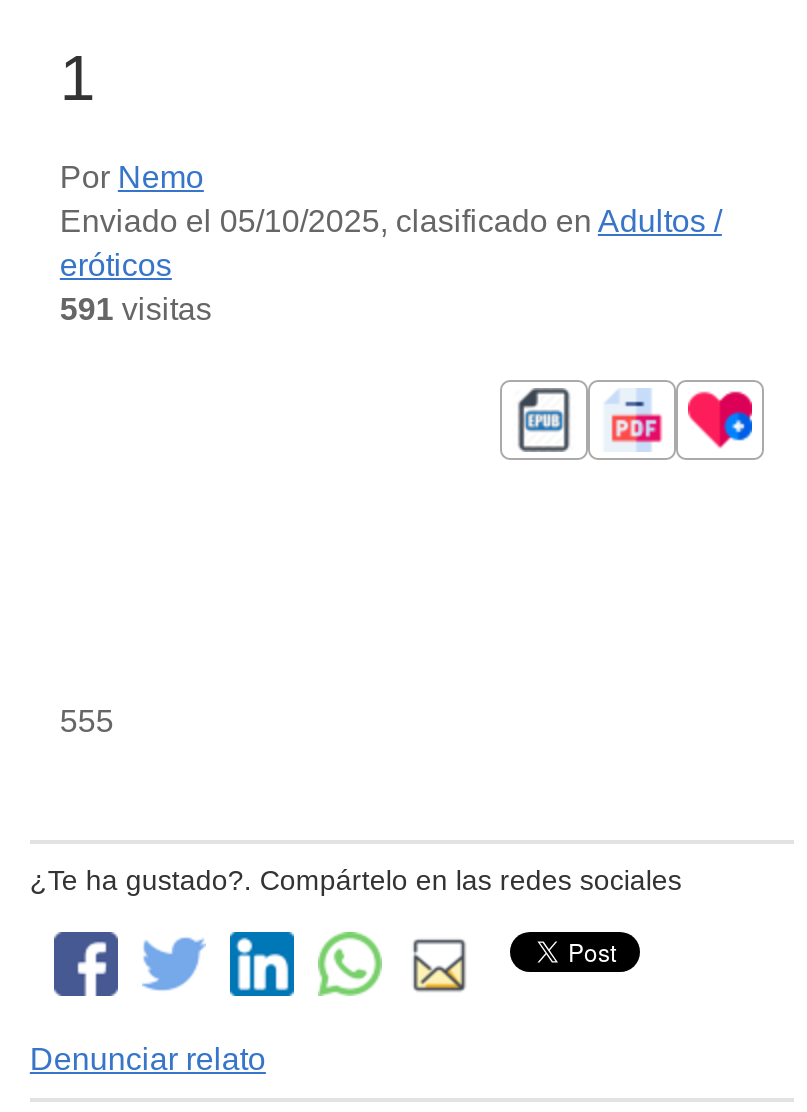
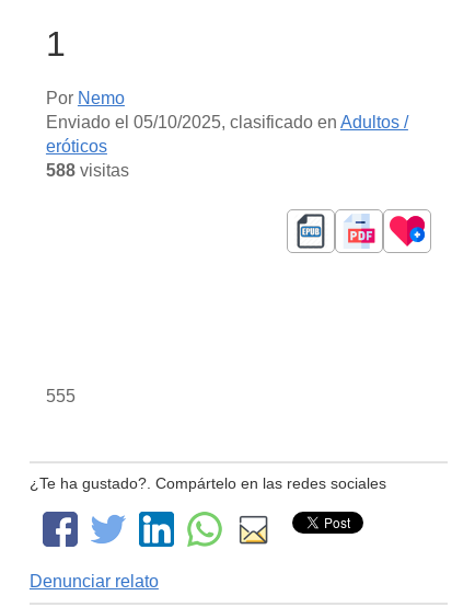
- 591 visitas
+ 588 visitas
